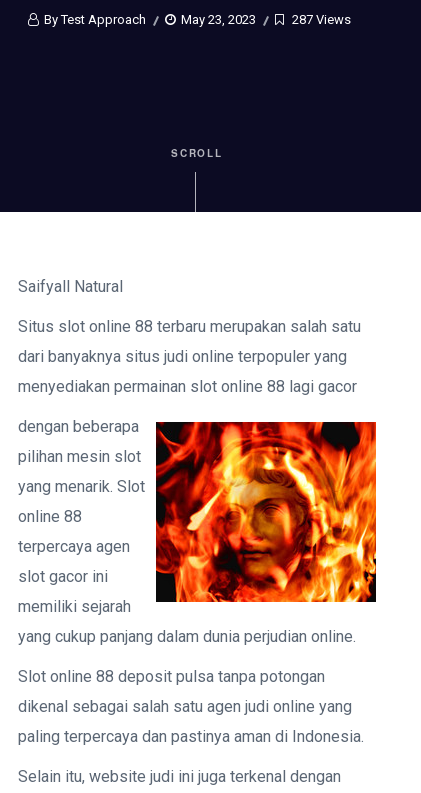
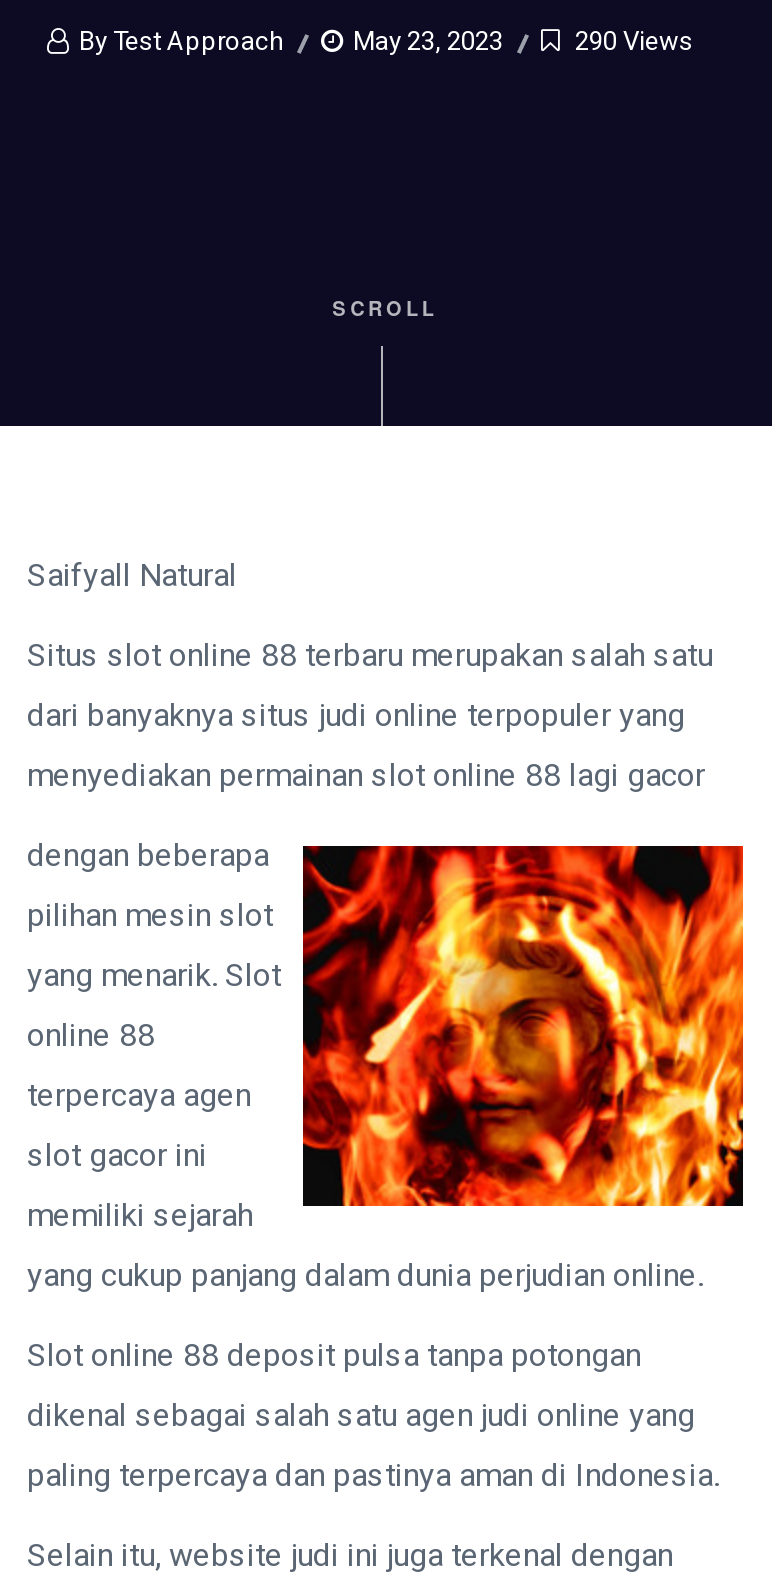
- 287 Views
+ 290 Views
